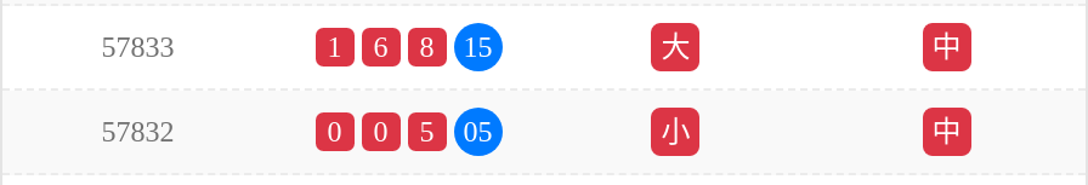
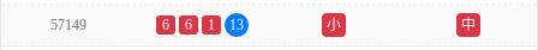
- 57833
- 1
+ 57149

- 8
- 15
- 大
- 中
- 57832
- 0
- 0
- 5
- 05
+ 6
+ 1
+ 13
